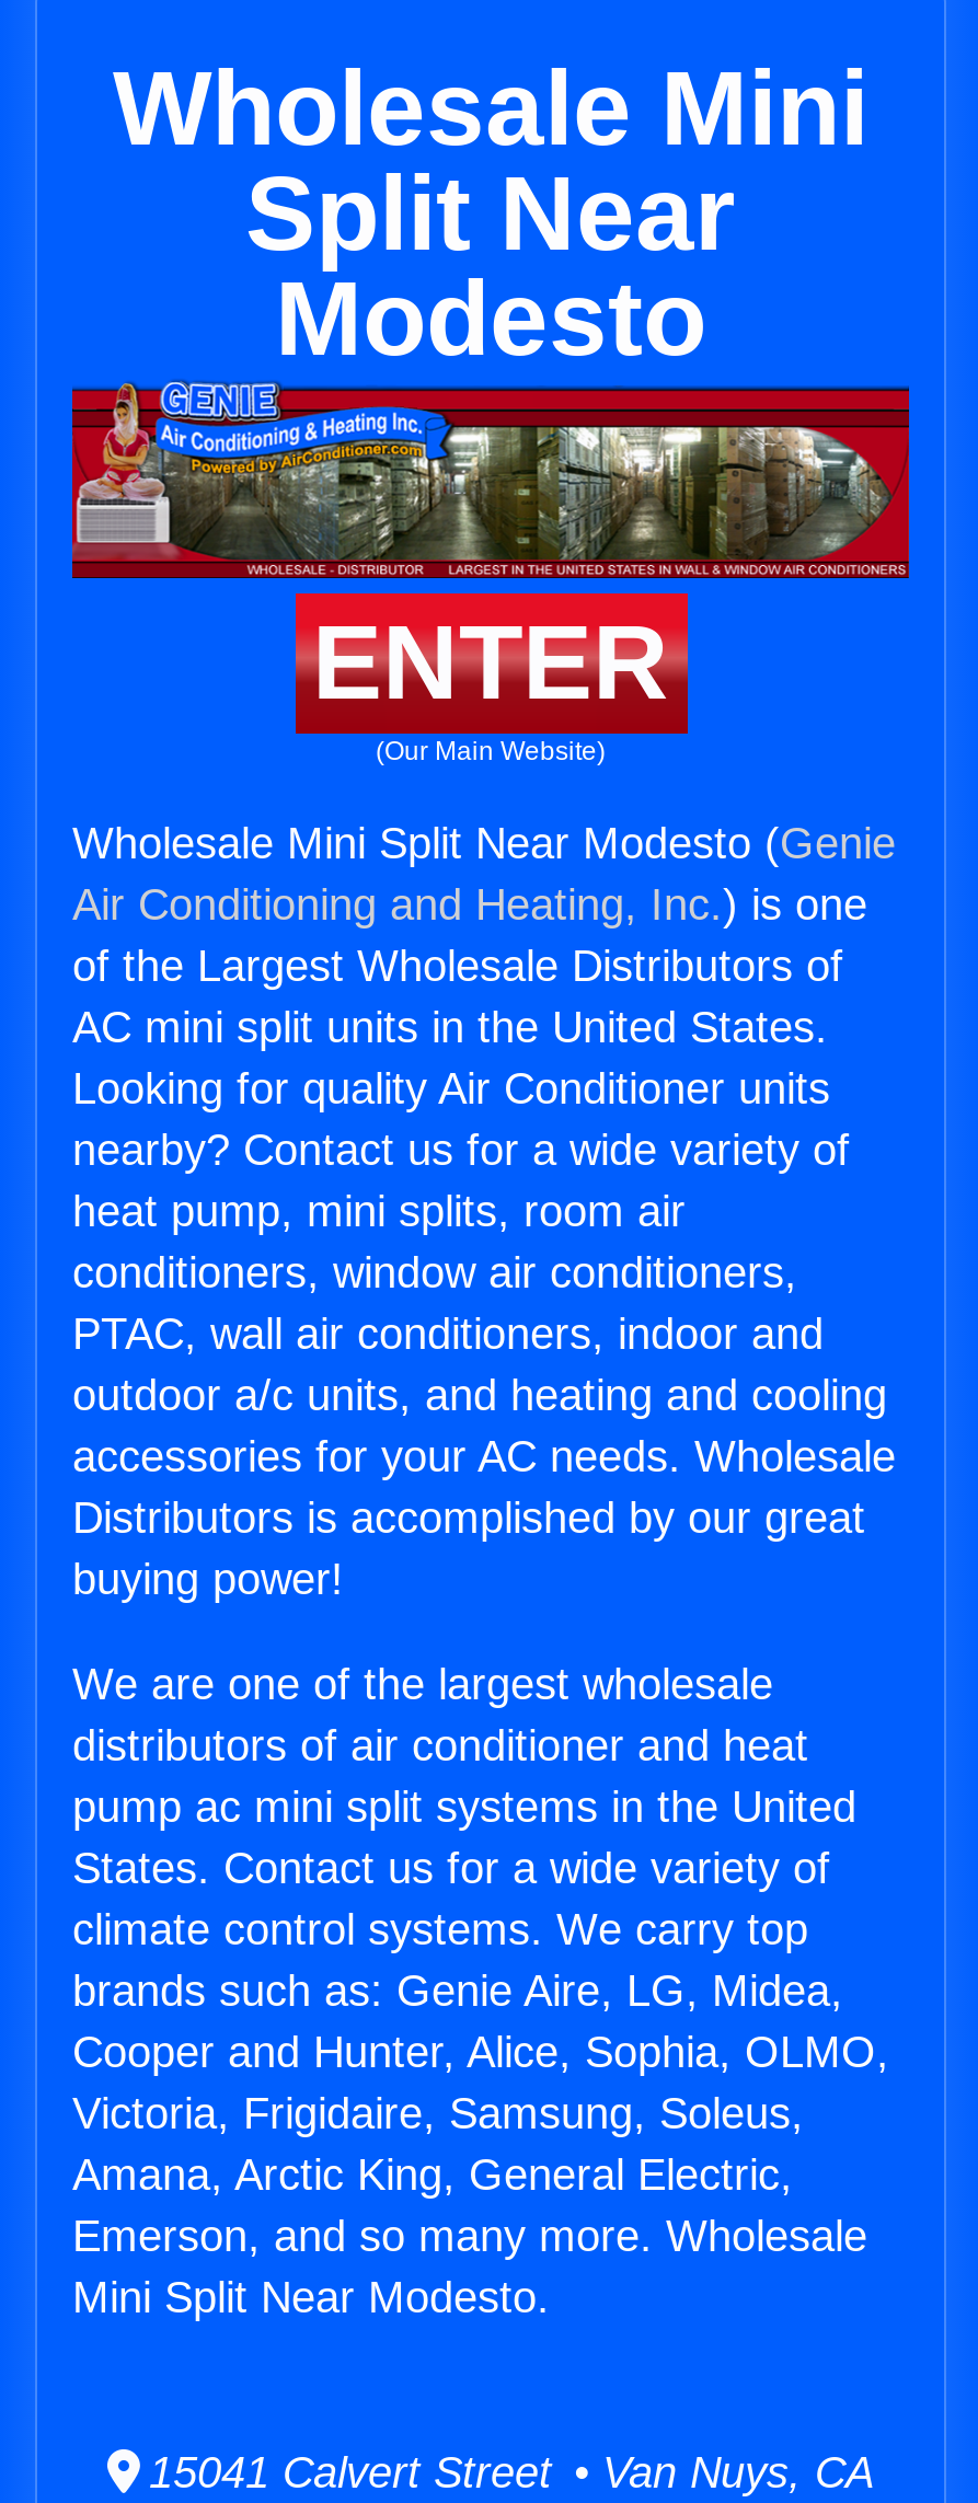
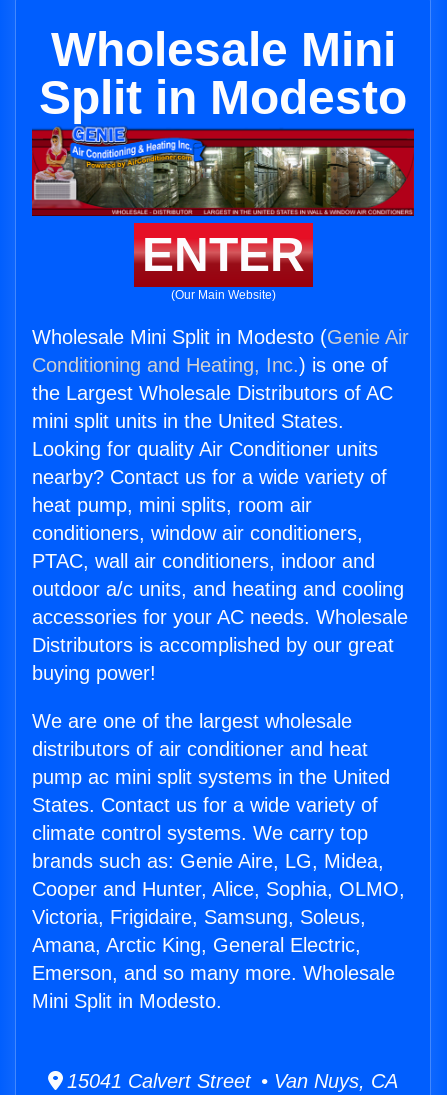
- Split Near
- Modesto
+ Split in Modesto

- Wholesale Mini Split Near Modesto (Genie
- Air Conditioning and Heating, Inc.) is one
- of the Largest Wholesale Distributors of
- AC mini split units in the United States.
+ Wholesale Mini Split in Modesto (Genie Air
+ Conditioning and Heating, Inc.) is one of
+ the Largest Wholesale Distributors of AC
+ mini split units in the United States.

- Mini Split Near Modesto.
+ Mini Split in Modesto.
